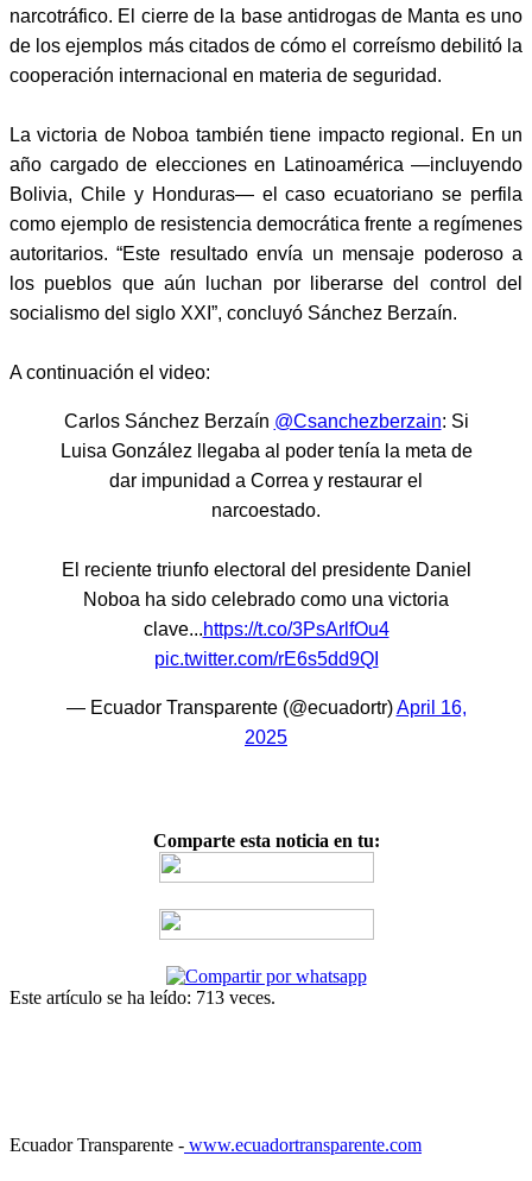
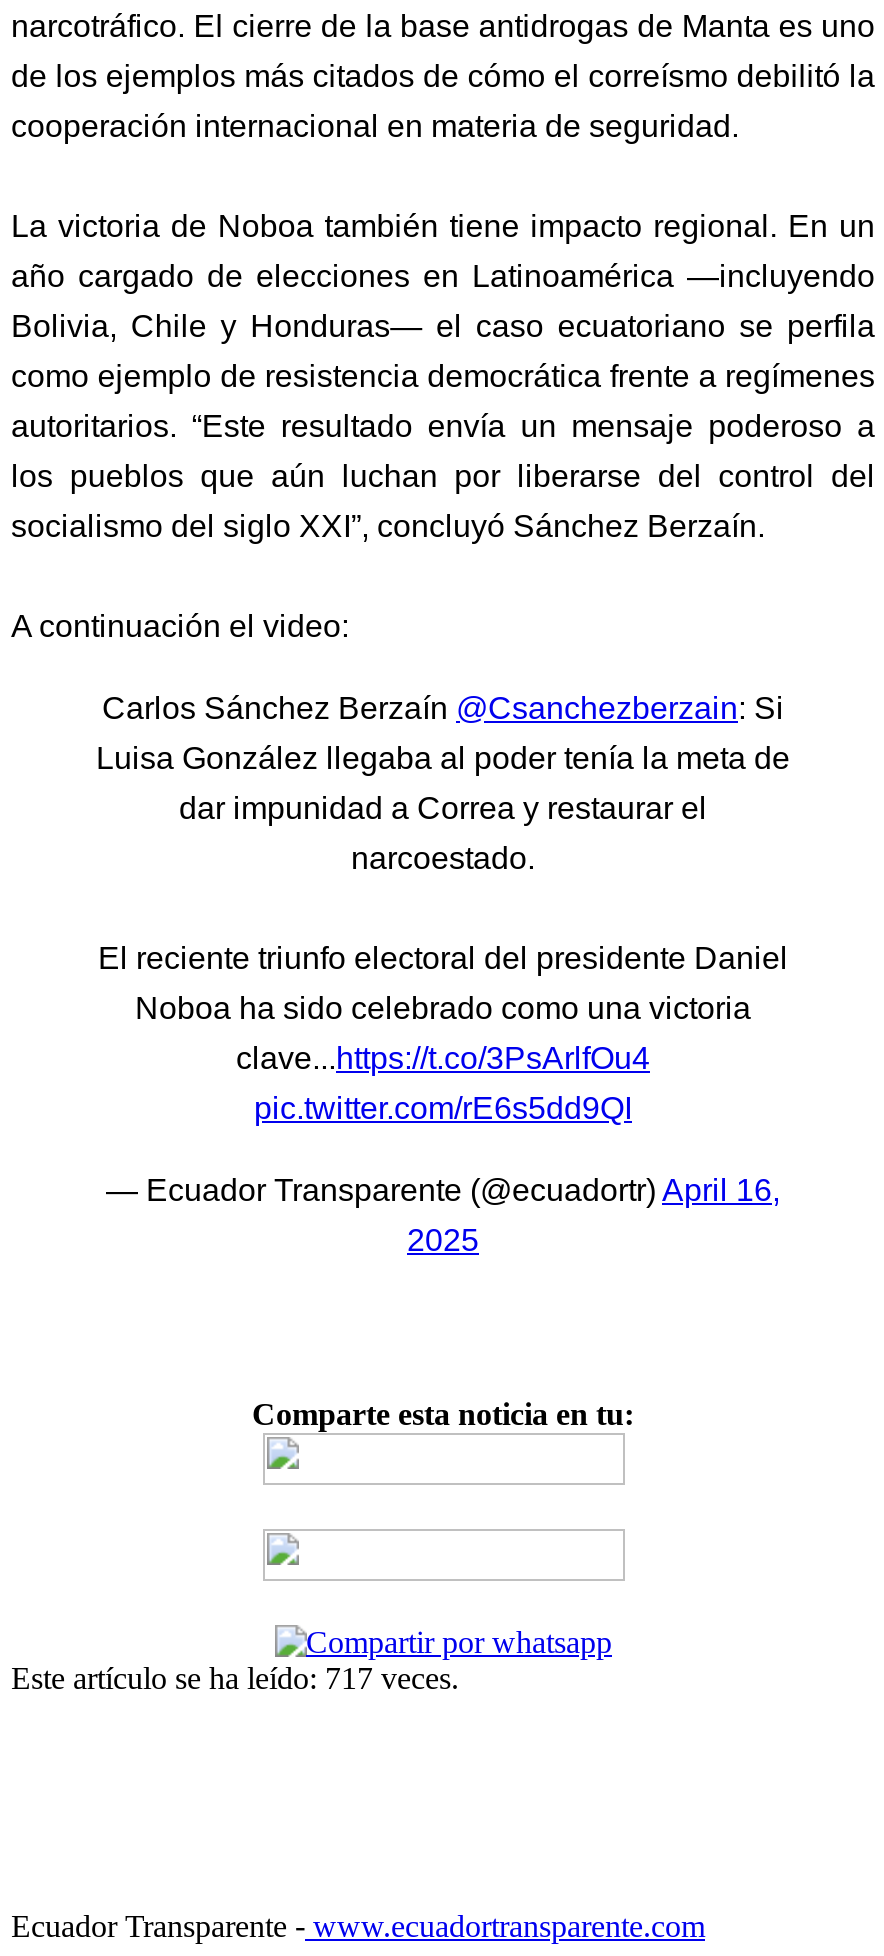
- Este artículo se ha leído: 713 veces.
+ Este artículo se ha leído: 717 veces.
